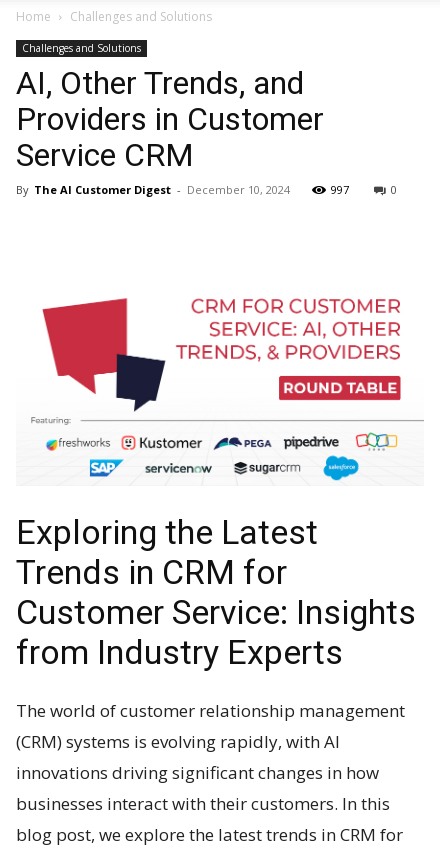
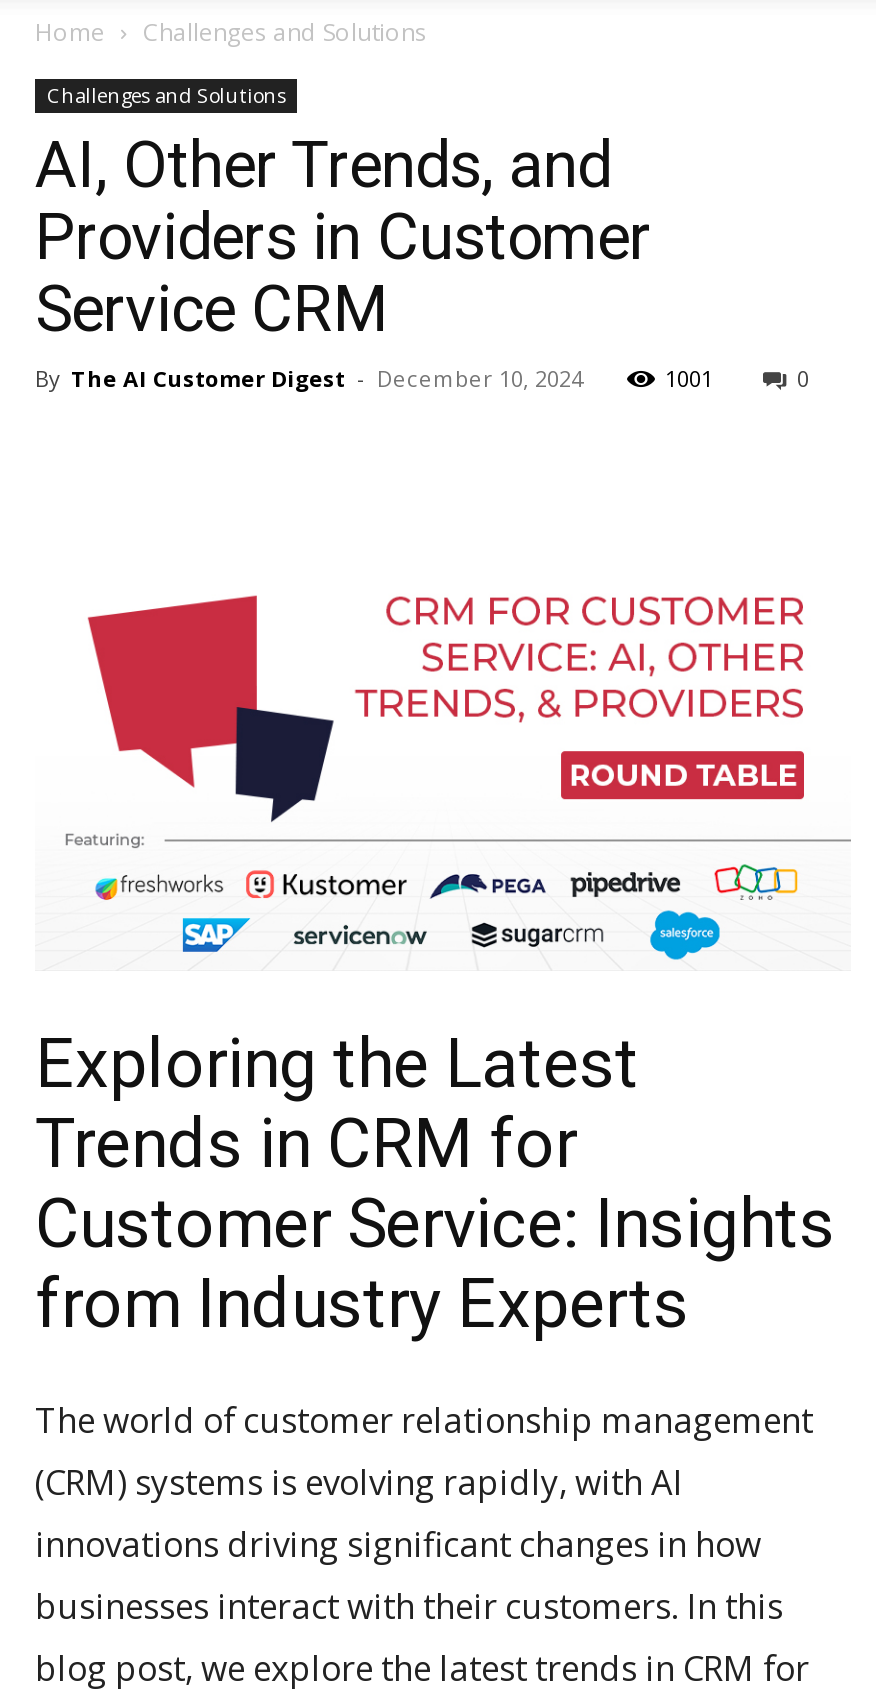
- 997
+ 1001
